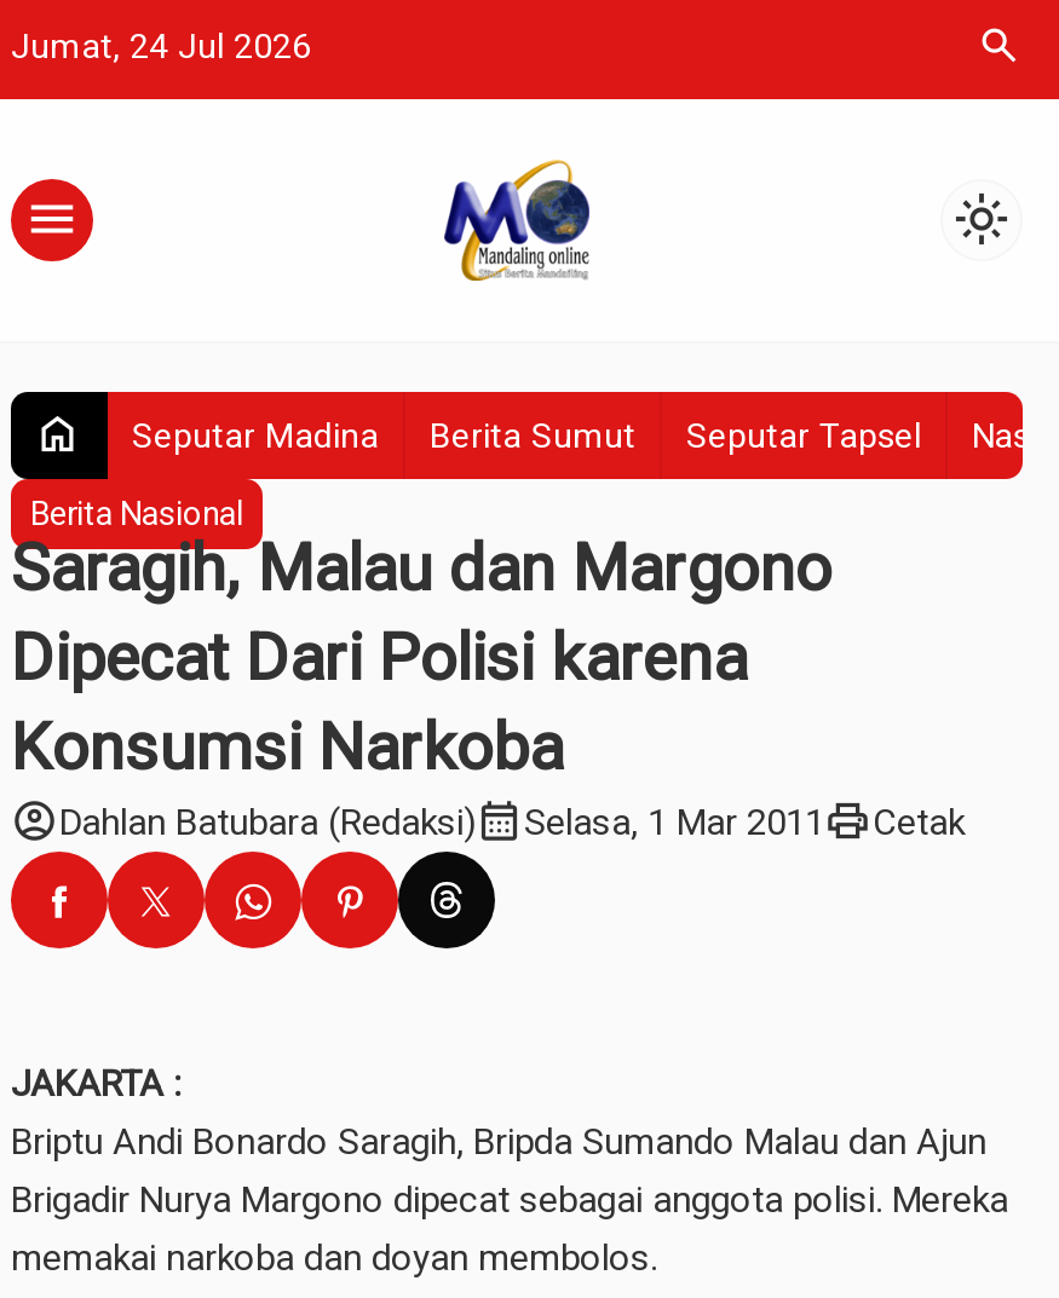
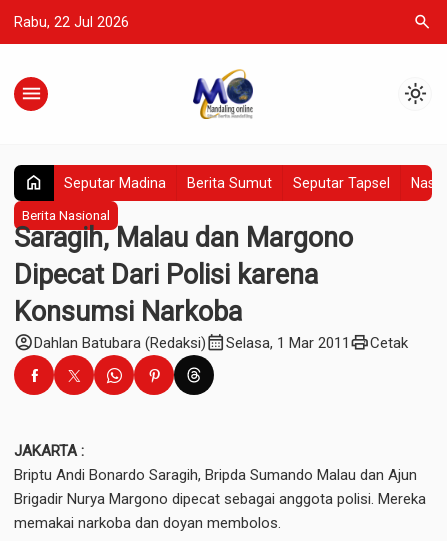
- Jumat, 24 Jul 2026
+ Rabu, 22 Jul 2026
